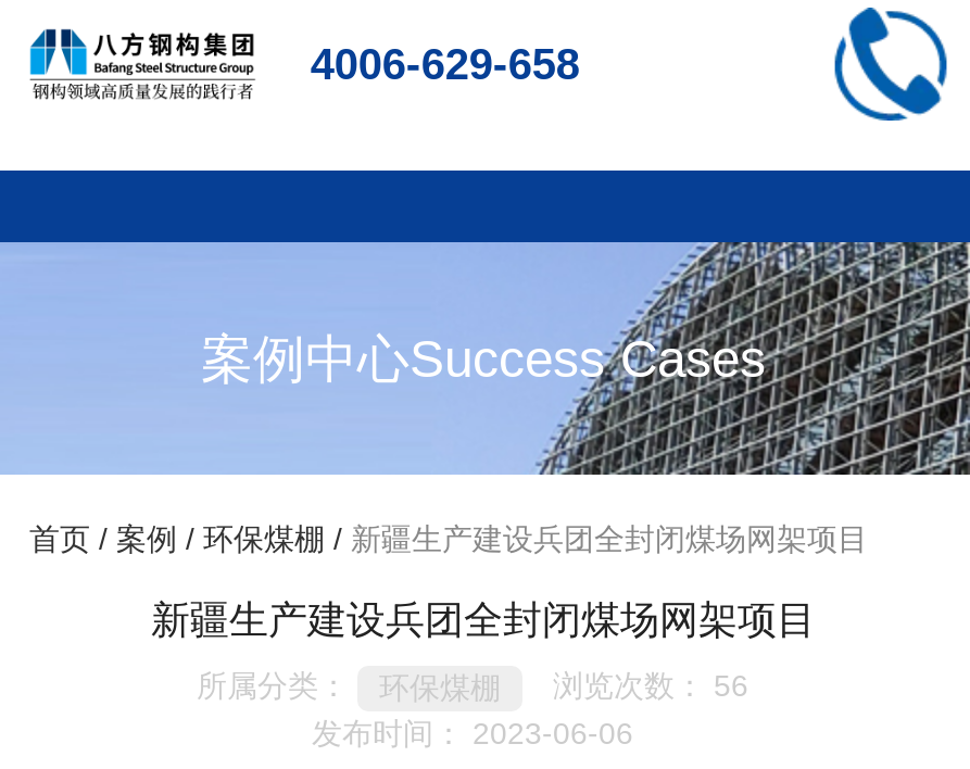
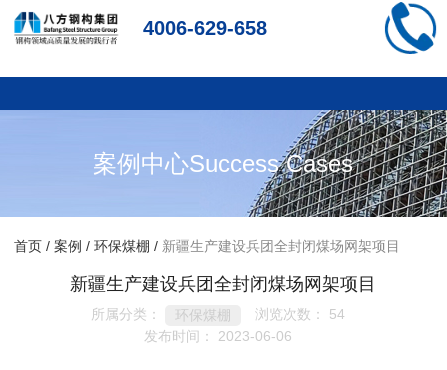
- 浏览次数：56
+ 浏览次数：54
